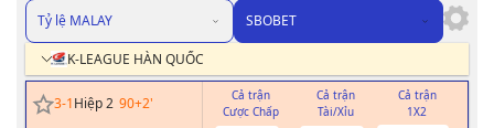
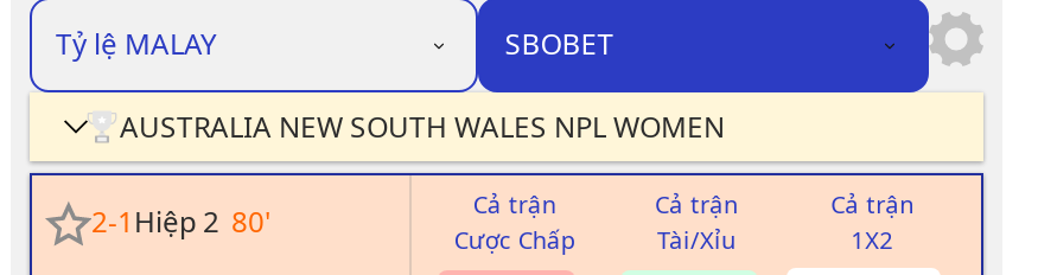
- K-LEAGUE HÀN QUỐC
+ AUSTRALIA NEW SOUTH WALES NPL WOMEN

- 3- 1 Hiệp 2 90+2'
+ 2- 1 Hiệp 2 80'
